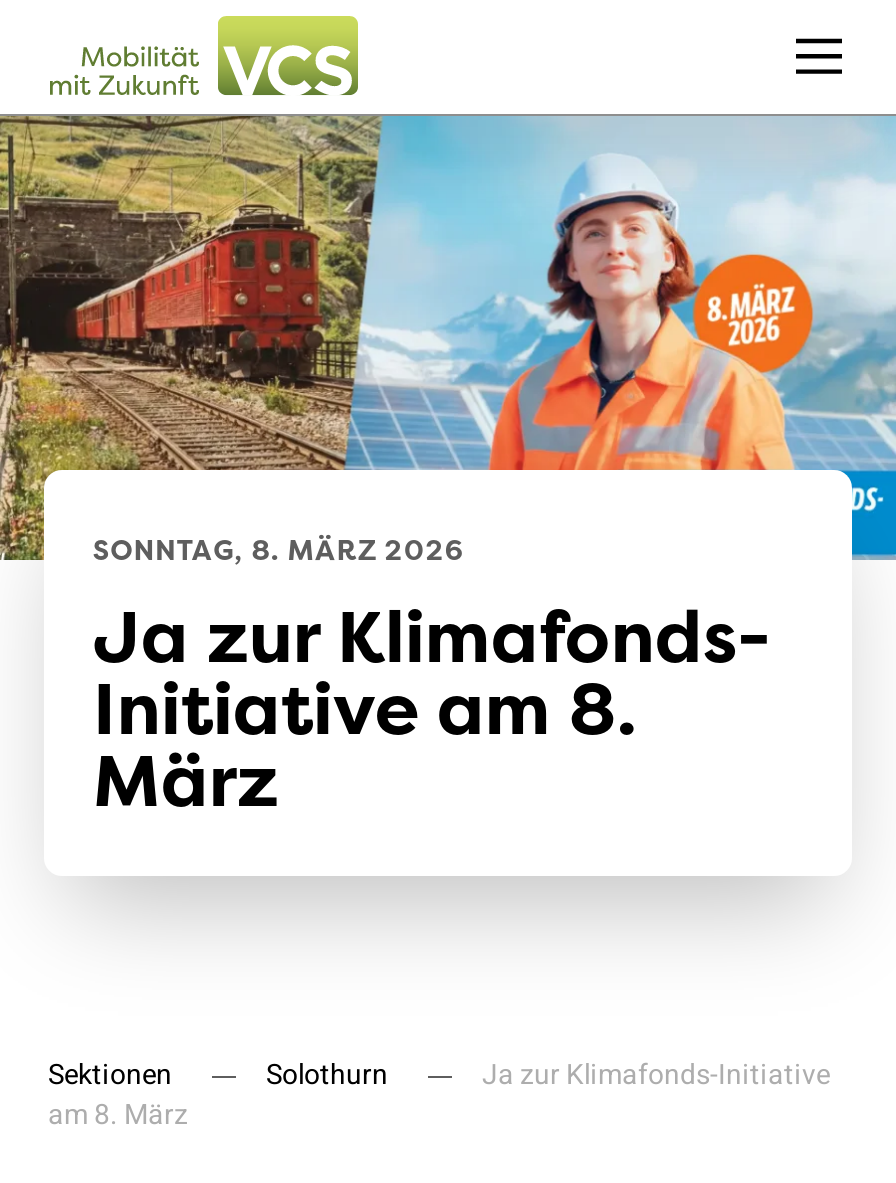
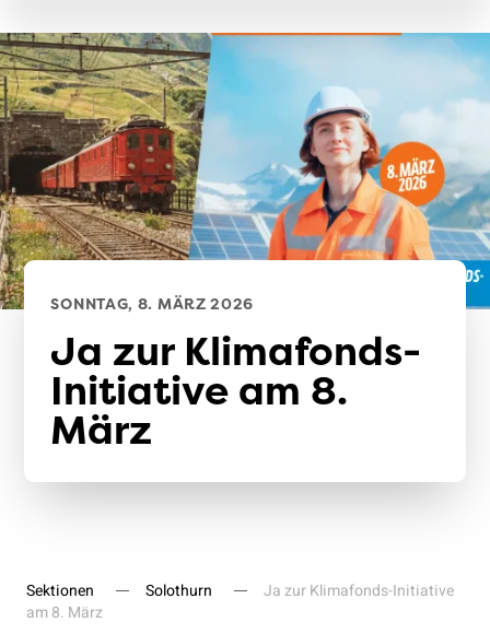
- [image]
+ [image]
